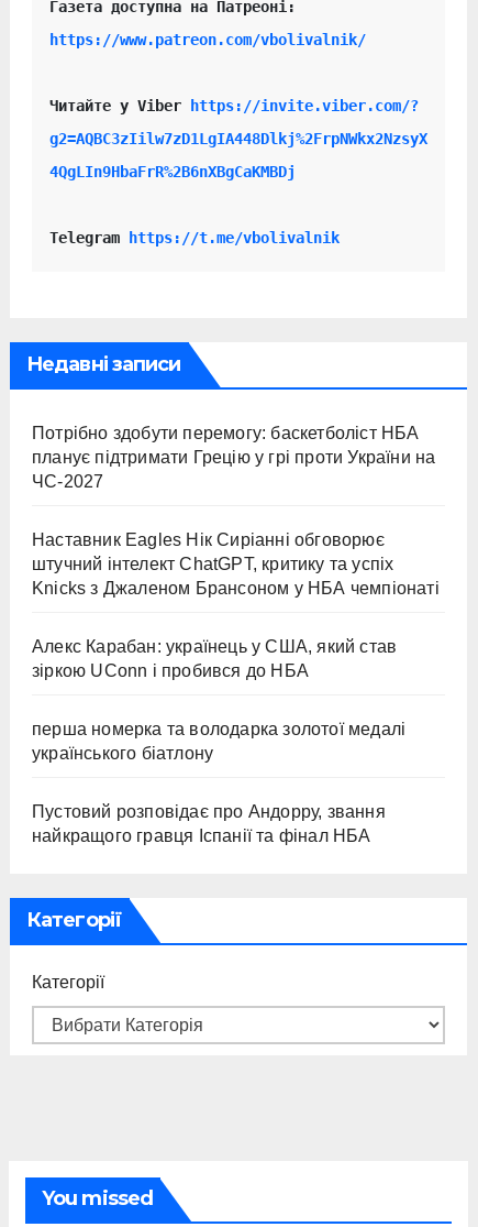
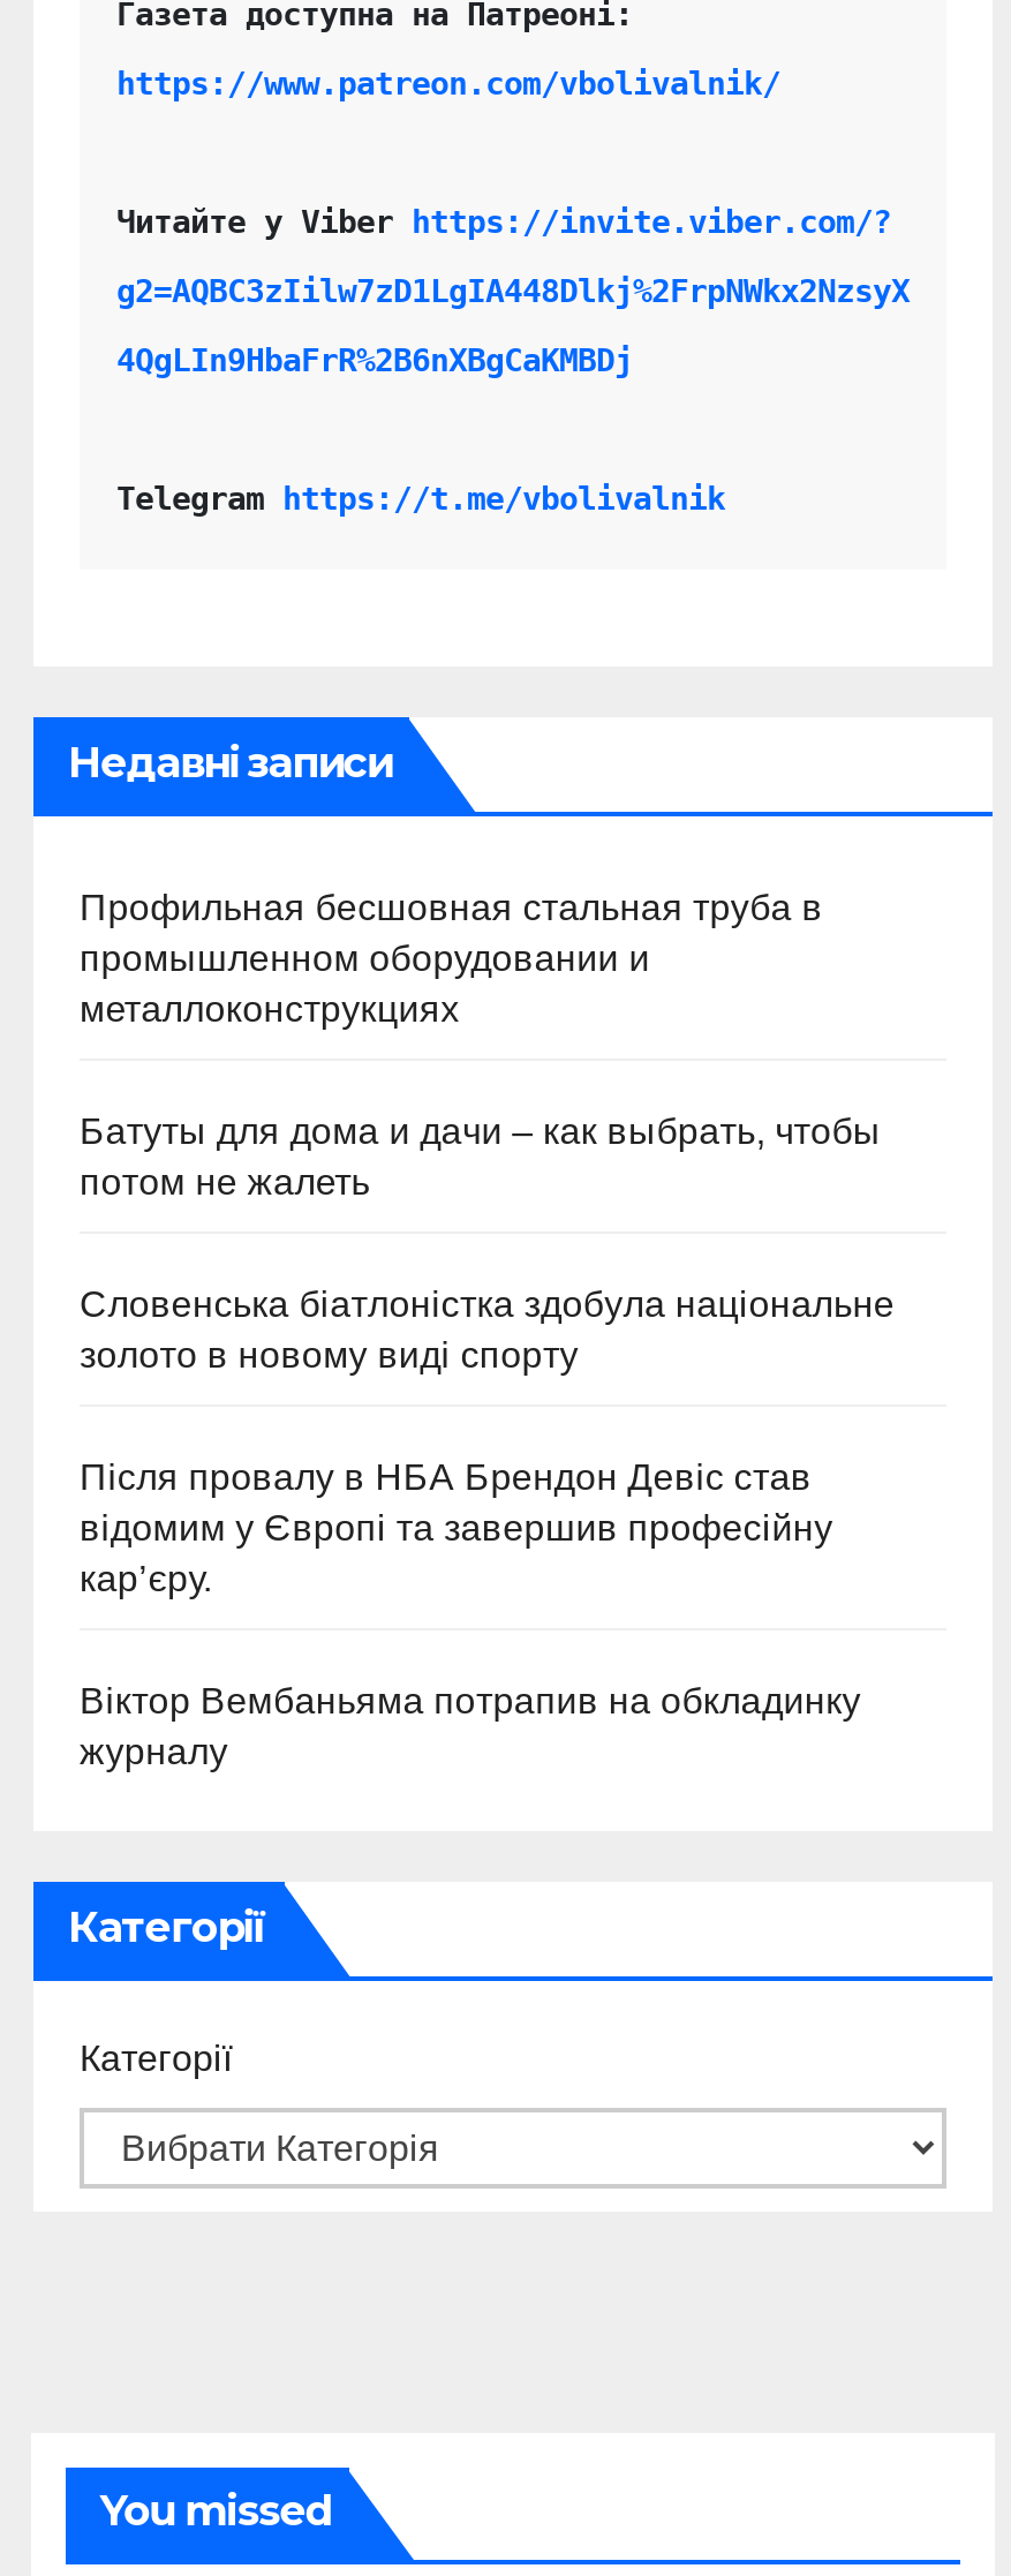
- Потрібно здобути перемогу: баскетболіст НБА
- планує підтримати Грецію у грі проти України на
- ЧС-2027
+ Профильная бесшовная стальная труба в
+ промышленном оборудовании и
+ металлоконструкциях

- Наставник Eagles Нік Сиріанні обговорює
- штучний інтелект ChatGPT, критику та успіх
- Knicks з Джаленом Брансоном у НБА чемпіонаті
+ Батуты для дома и дачи – как выбрать, чтобы
+ потом не жалеть

- Алекс Карабан: українець у США, який став
- зіркою UConn і пробився до НБА
+ Словенська біатлоністка здобула національне
+ золото в новому виді спорту

- перша номерка та володарка золотої медалі
- українського біатлону
+ Після провалу в НБА Брендон Девіс став
+ відомим у Європі та завершив професійну
+ кар’єру.

- Пустовий розповідає про Андорру, звання
- найкращого гравця Іспанії та фінал НБА
+ Віктор Вембаньяма потрапив на обкладинку
+ журналу
